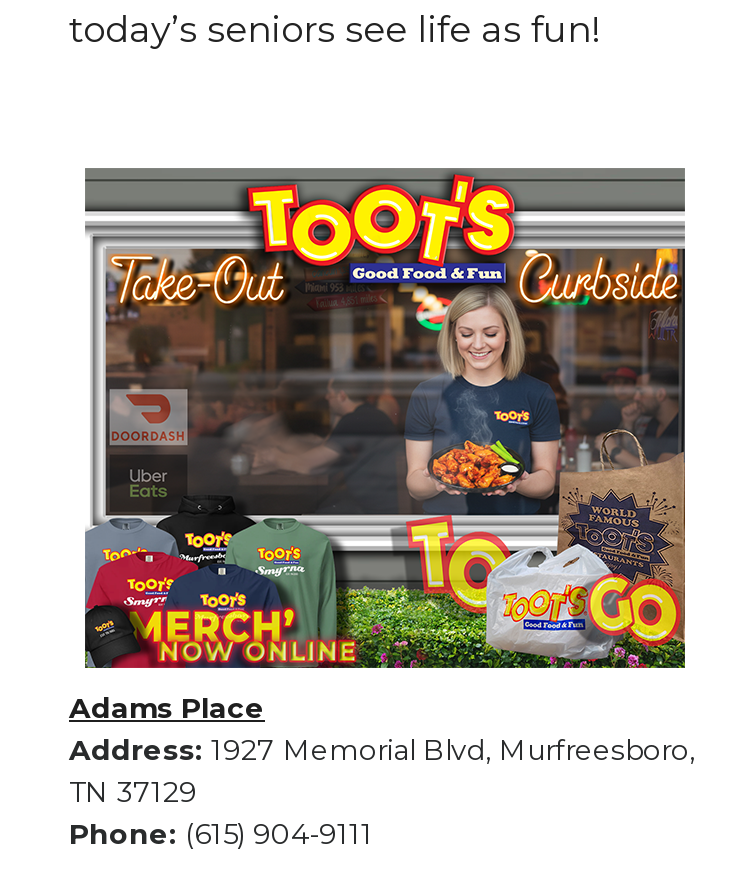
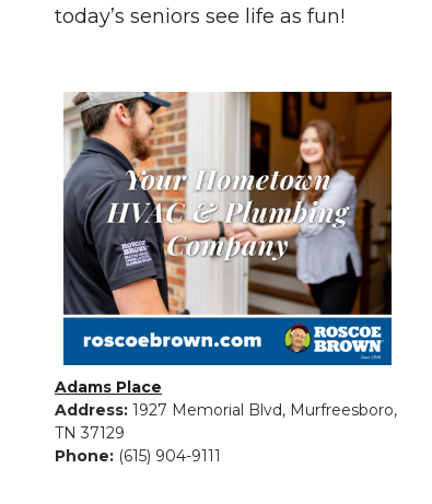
- [image]
+ [image]
